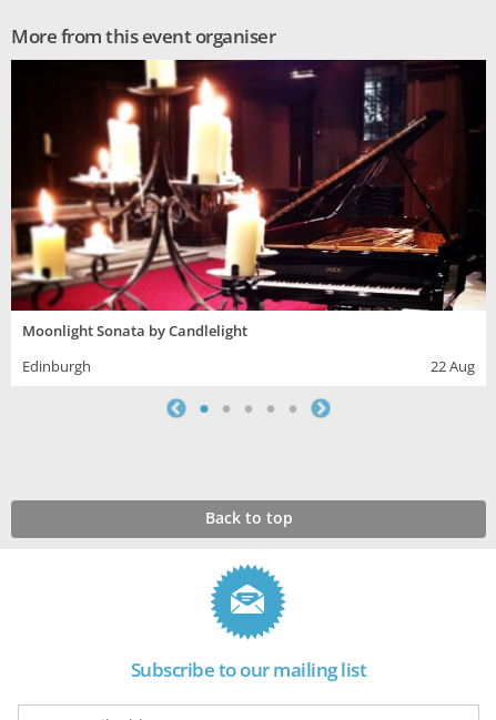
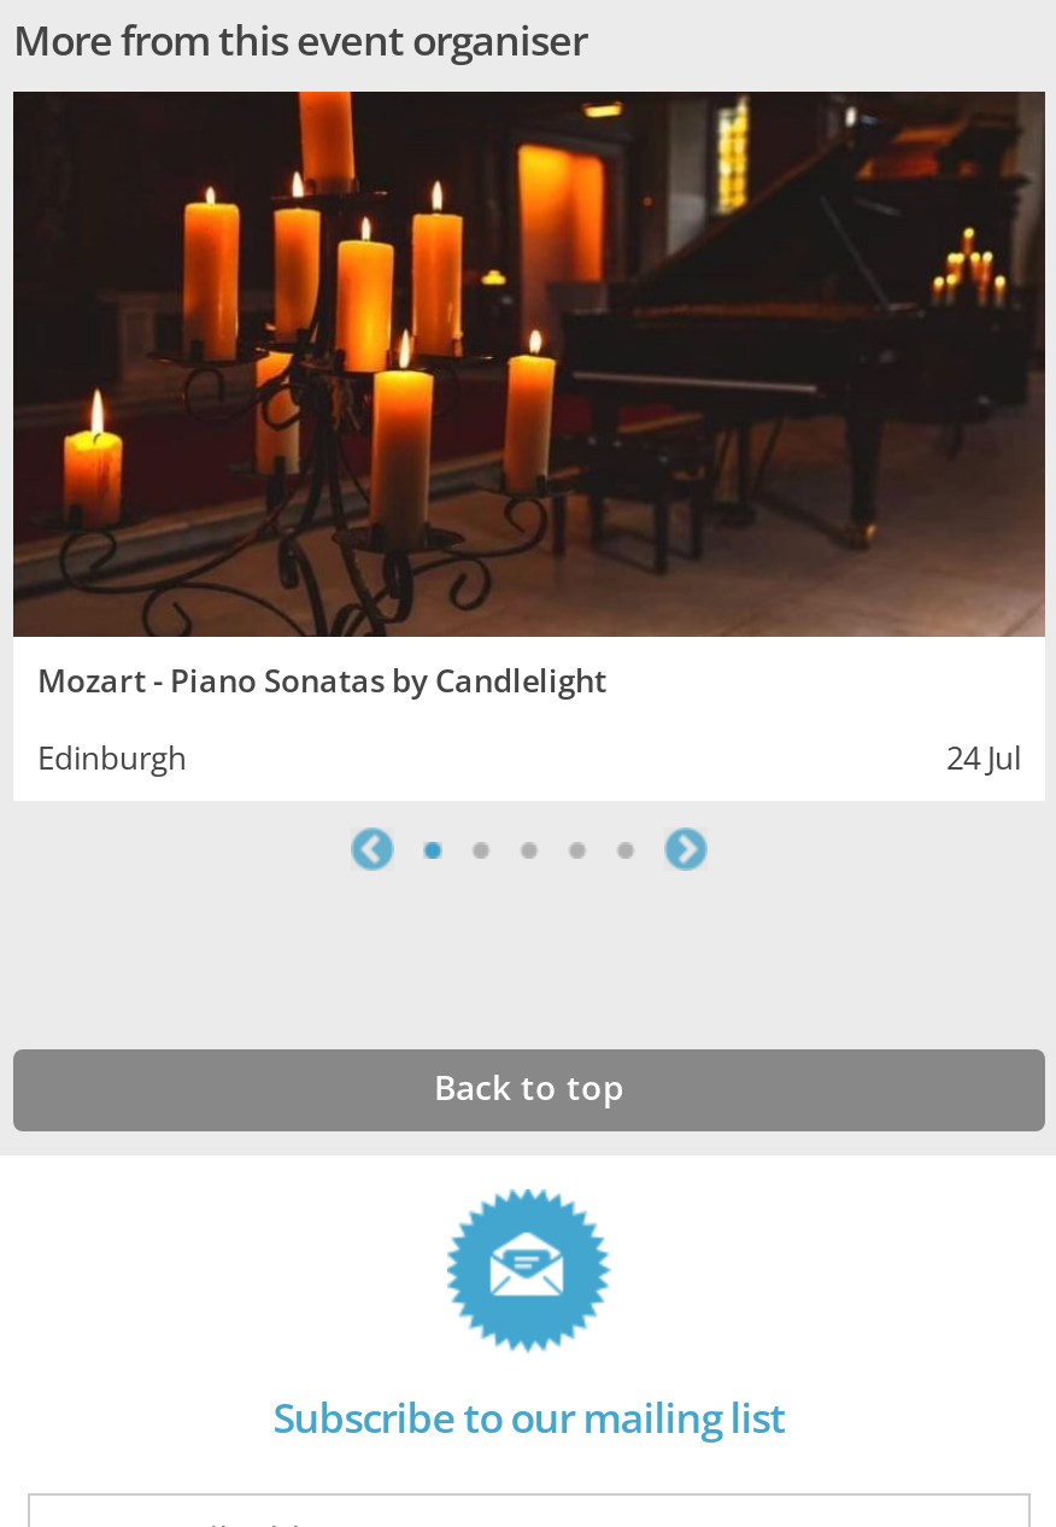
- [image]
- Moonlight Sonata by Candlelight
+ [image]
+ Mozart - Piano Sonatas by Candlelight

- 22 Aug
+ 24 Jul
